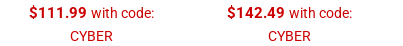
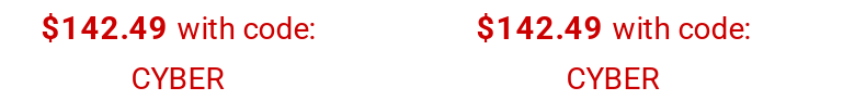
- $111.99 with code:
+ $142.49 with code:
